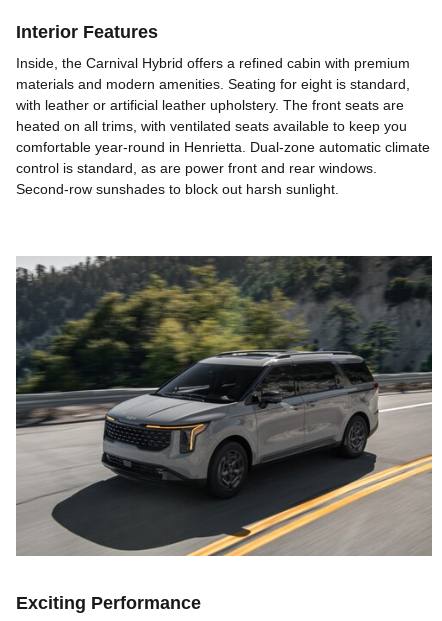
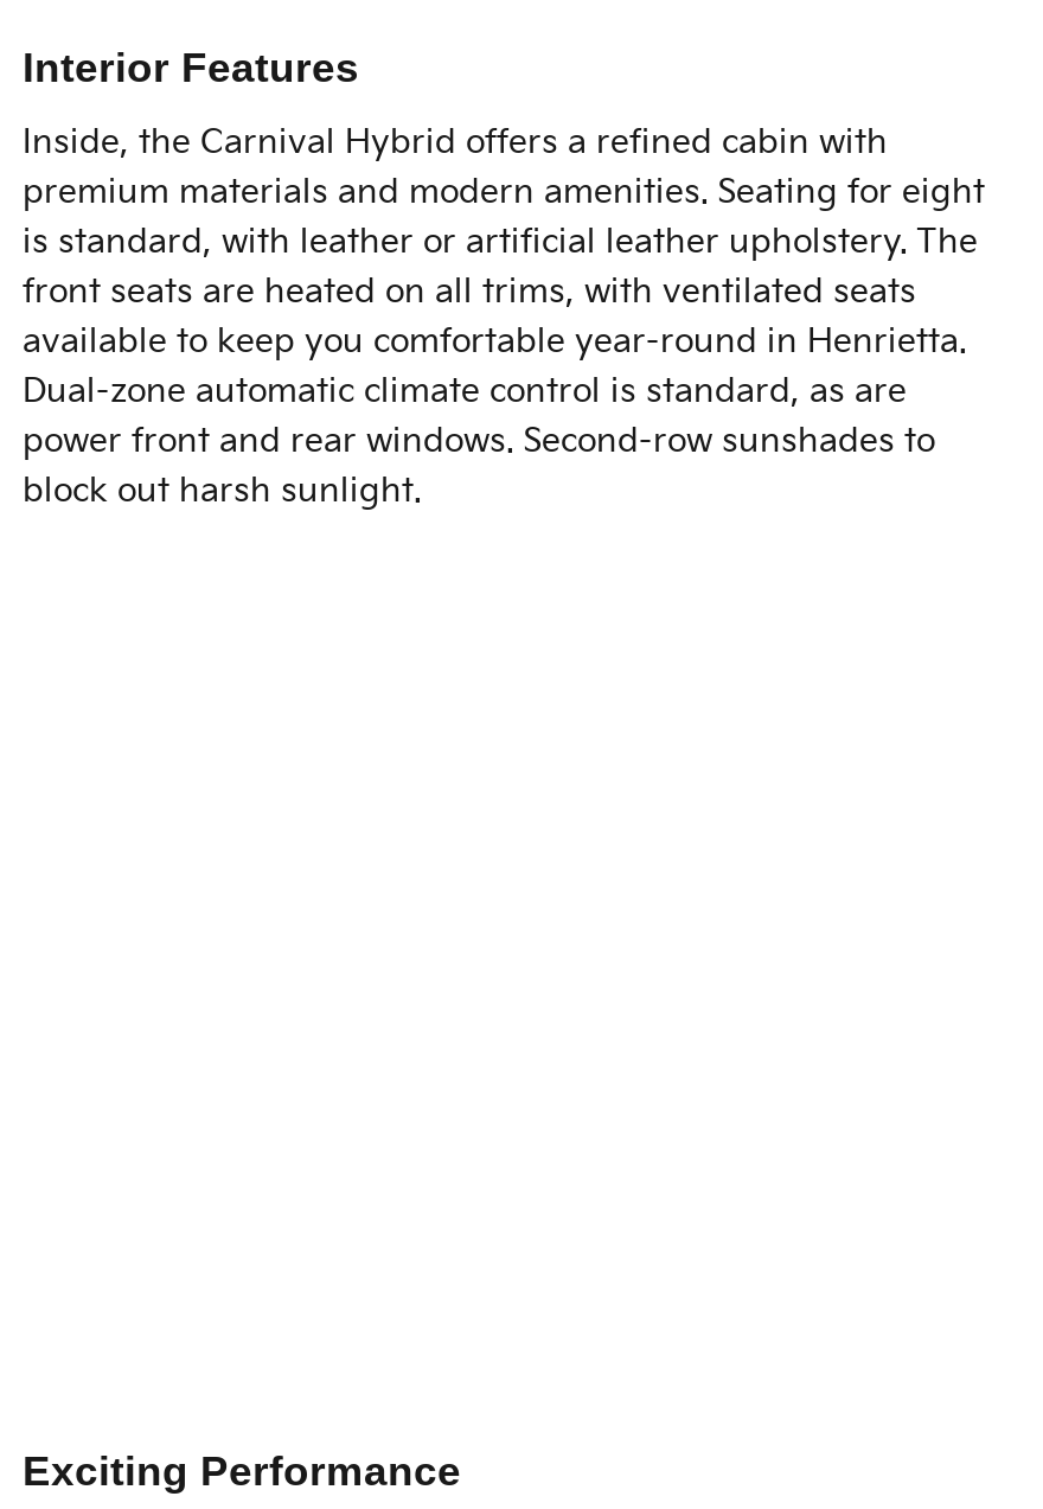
- [image]
